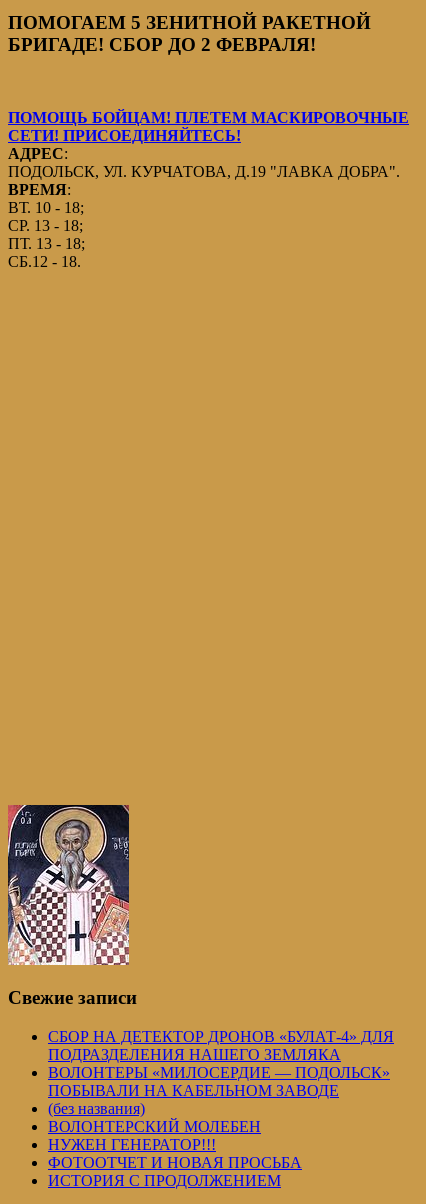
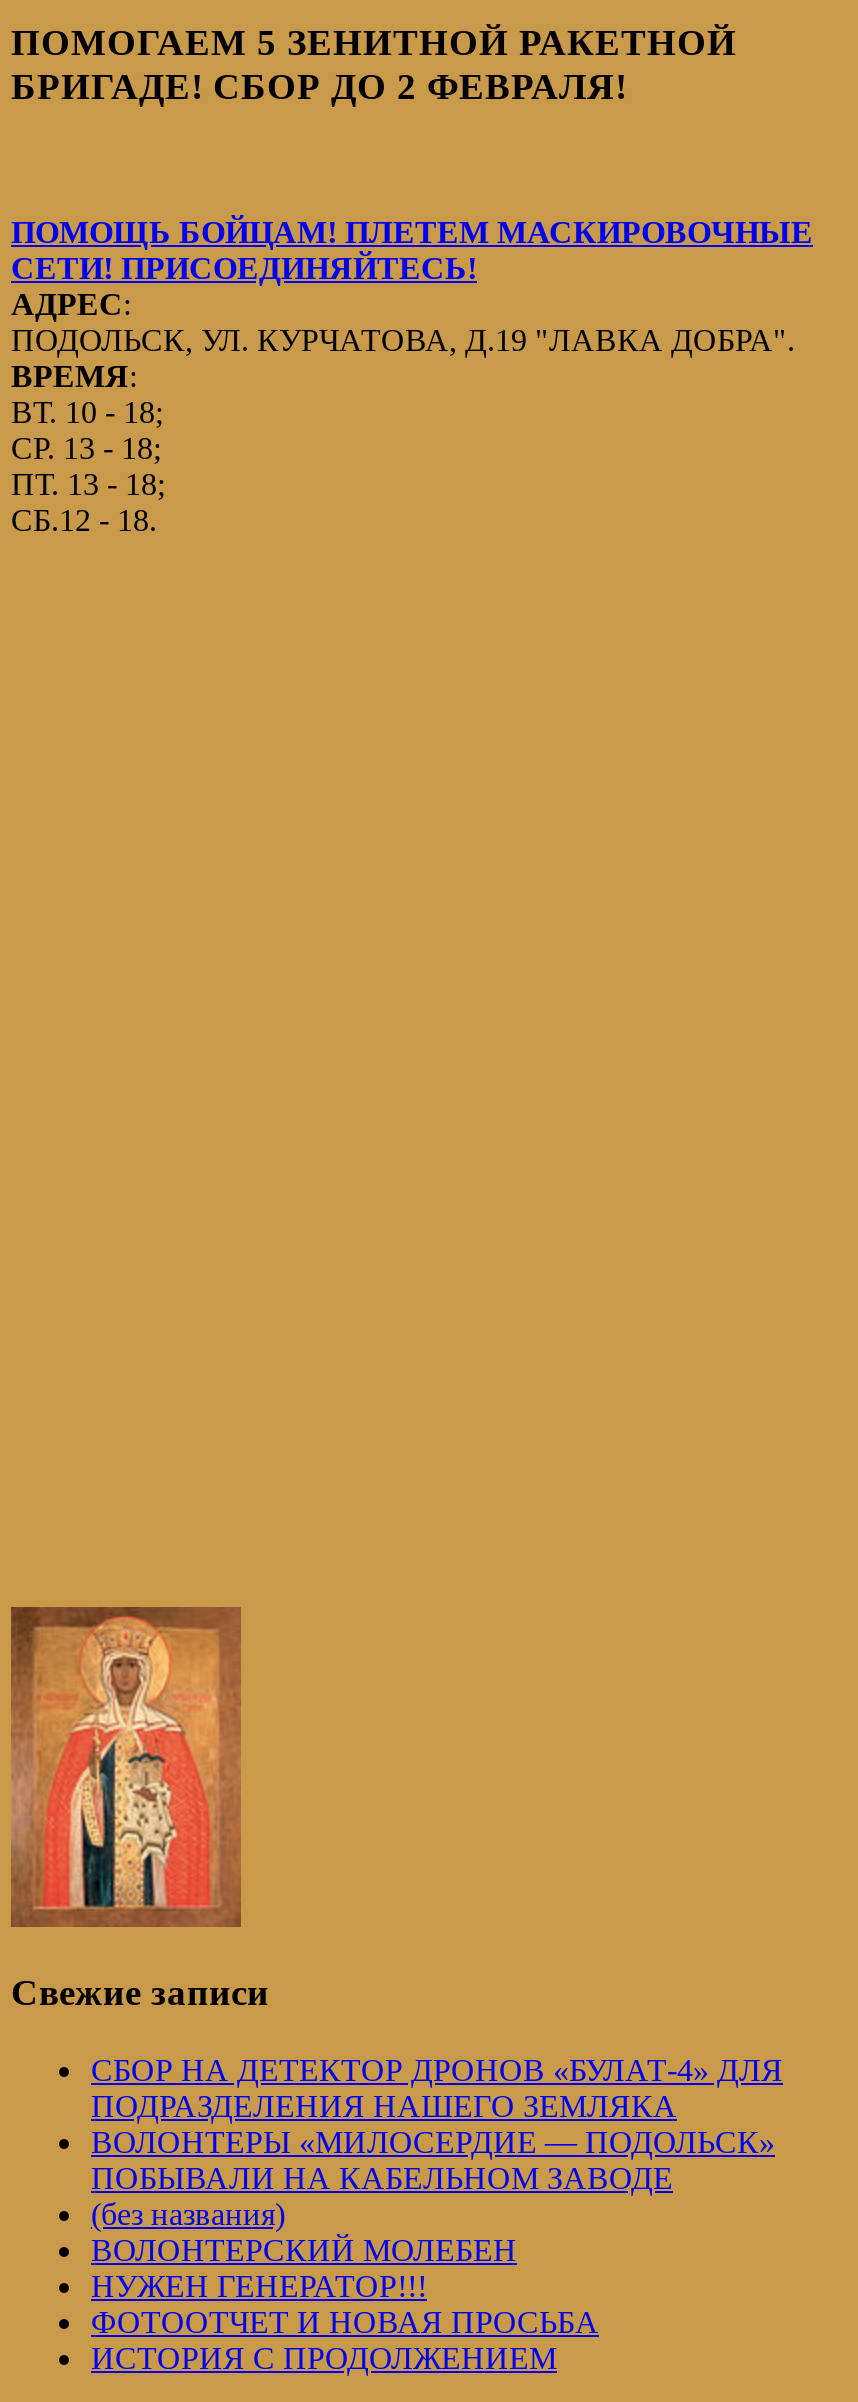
- [image]
+ [image]
